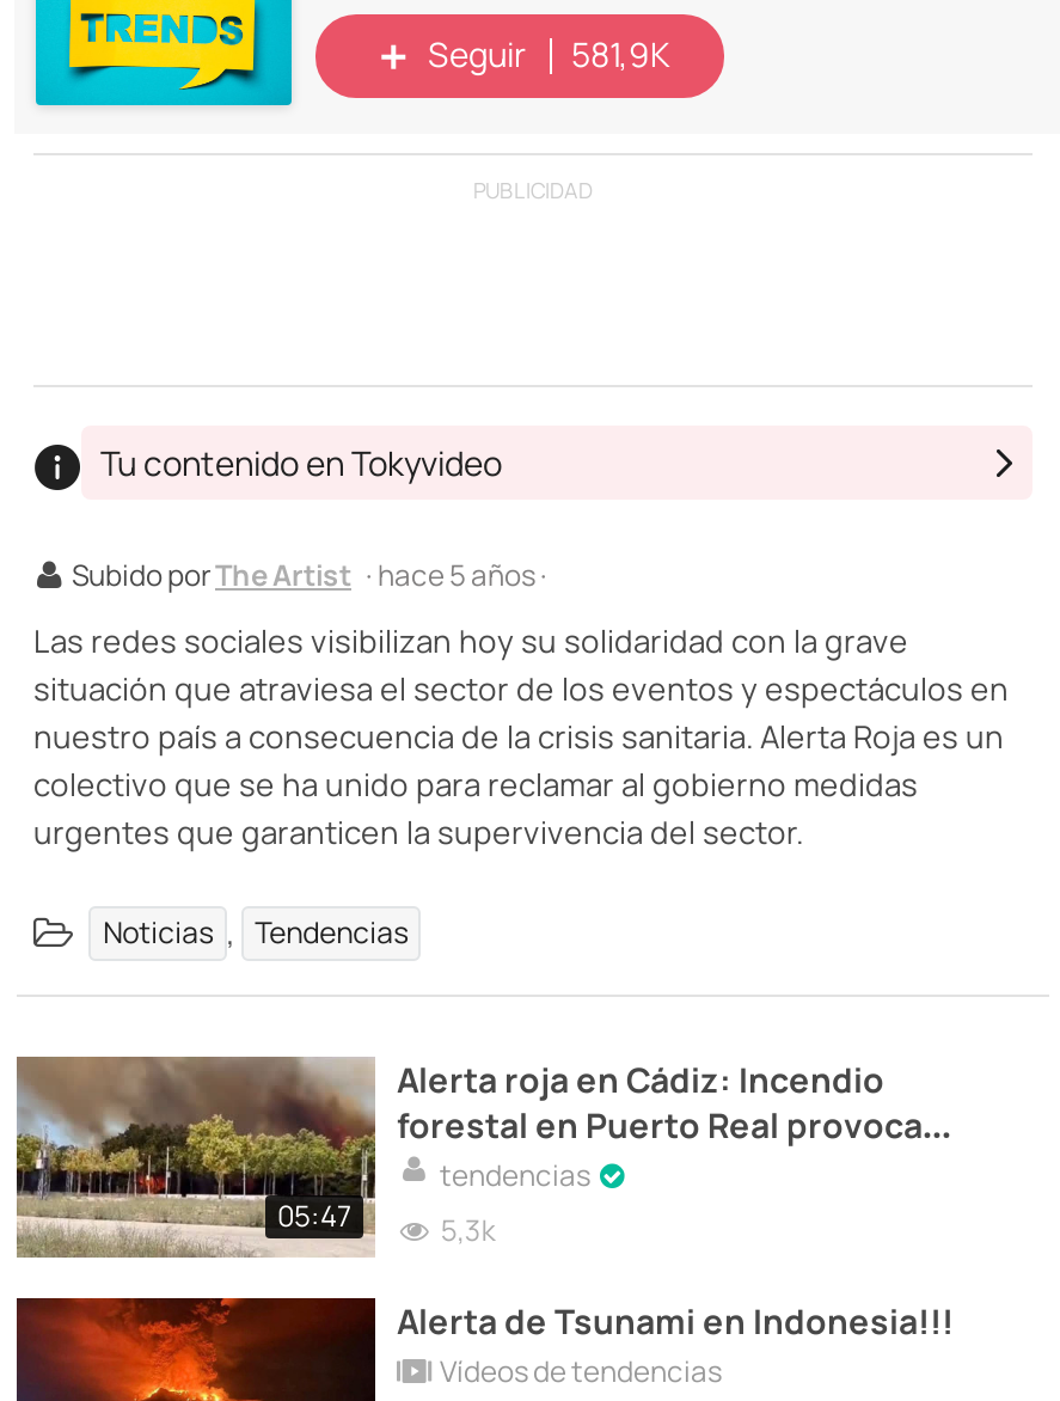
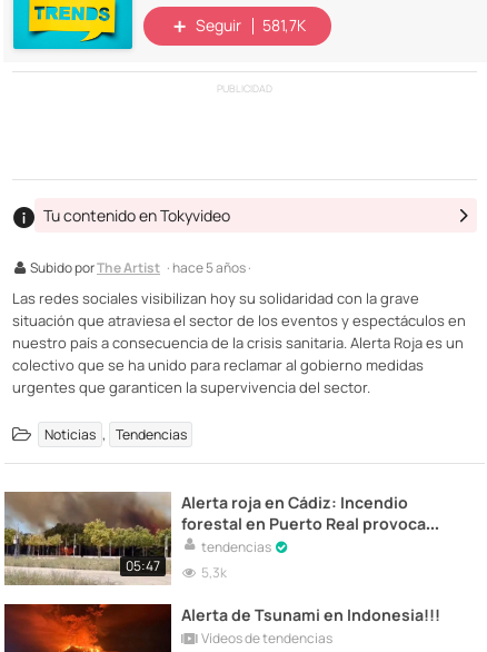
- Seguir 581,9K
+ Seguir 581,7K
